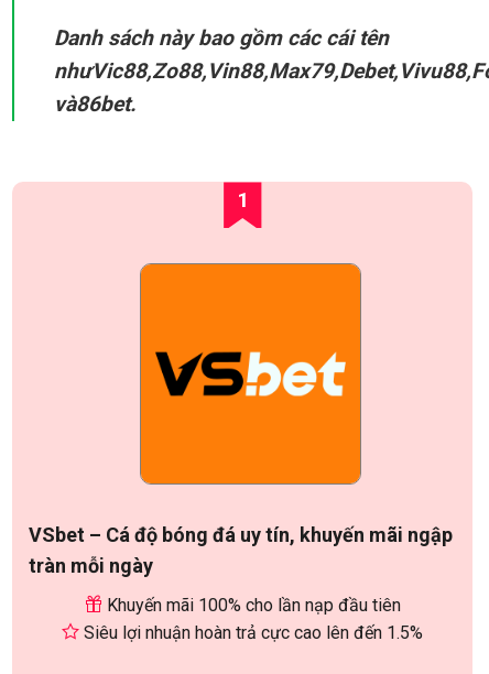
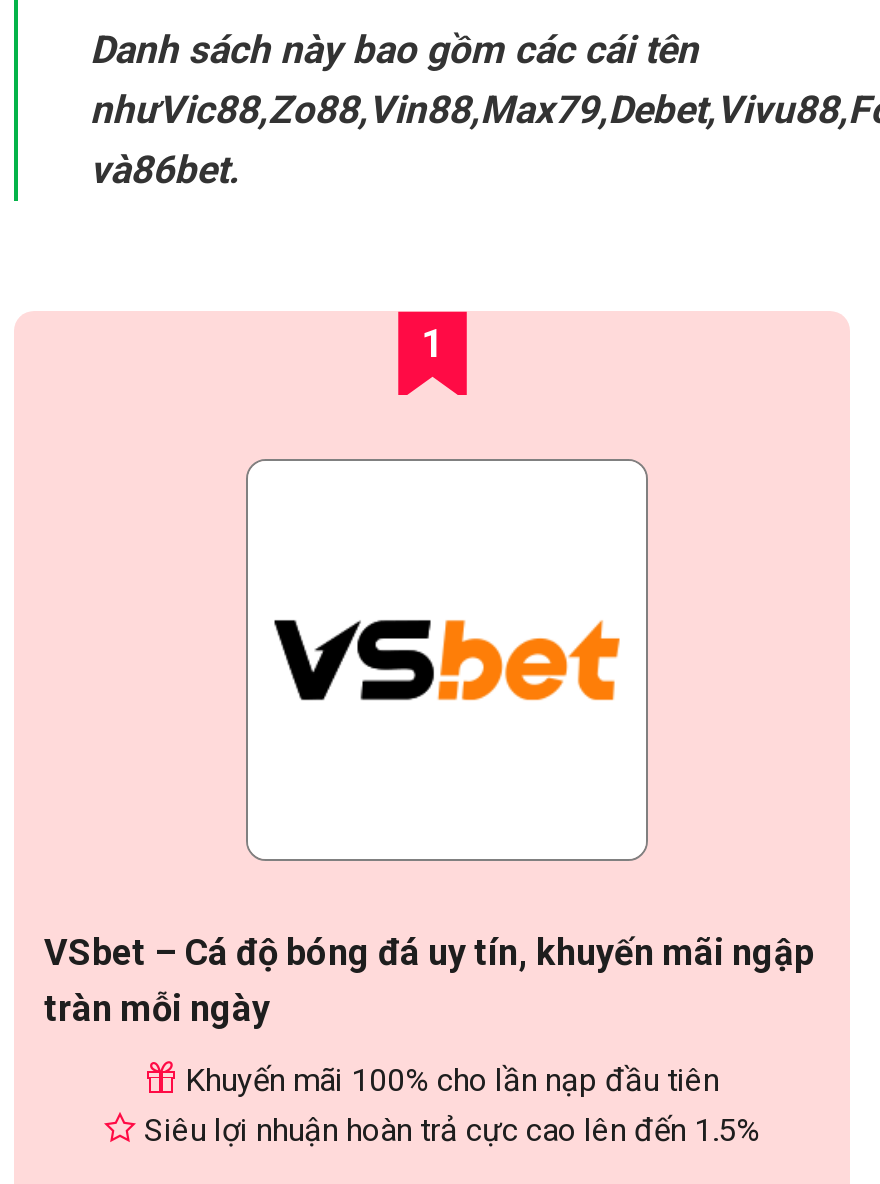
- [image]
+ [image]
